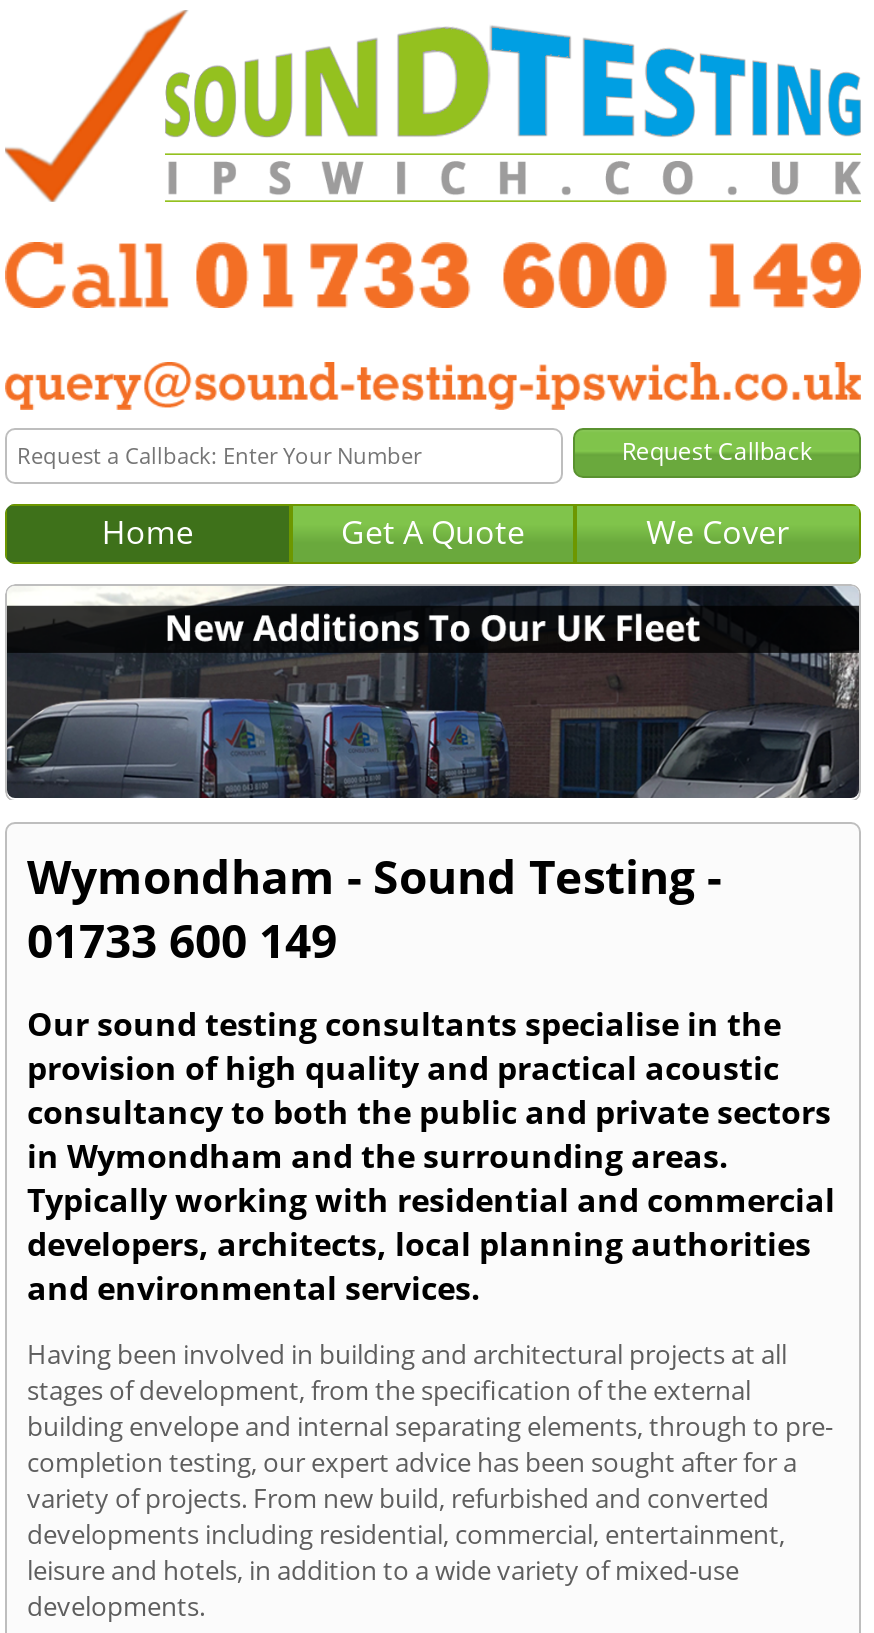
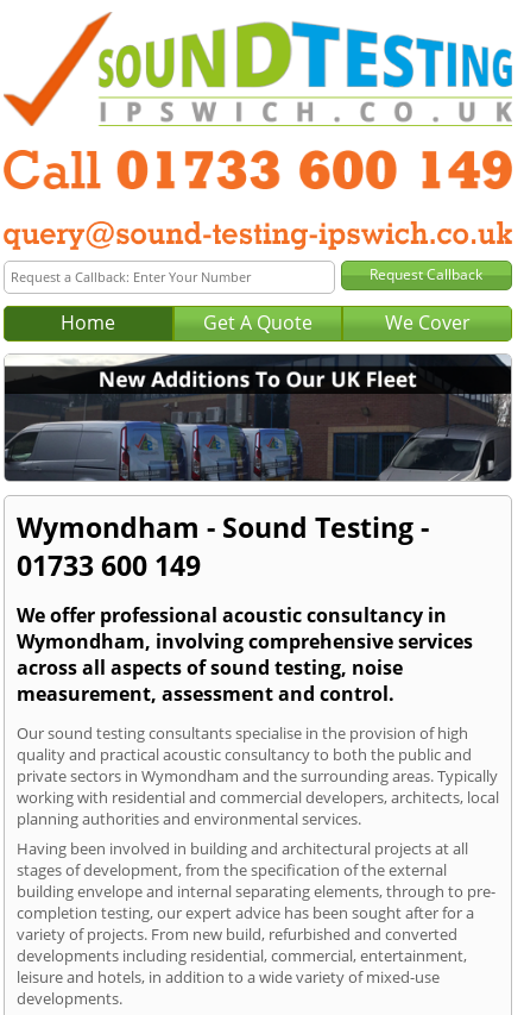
- Our sound testing consultants specialise in the
- provision of high quality and practical acoustic
- consultancy to both the public and private sectors
- in Wymondham and the surrounding areas.
- Typically working with residential and commercial
- developers, architects, local planning authorities
- and environmental services.
+ We offer professional acoustic consultancy in
+ Wymondham, involving comprehensive services
+ across all aspects of sound testing, noise
+ measurement, assessment and control.
+ Our sound testing consultants specialise in the provision of high
+ quality and practical acoustic consultancy to both the public and
+ private sectors in Wymondham and the surrounding areas. Typically
+ working with residential and commercial developers, architects, local
+ planning authorities and environmental services.
